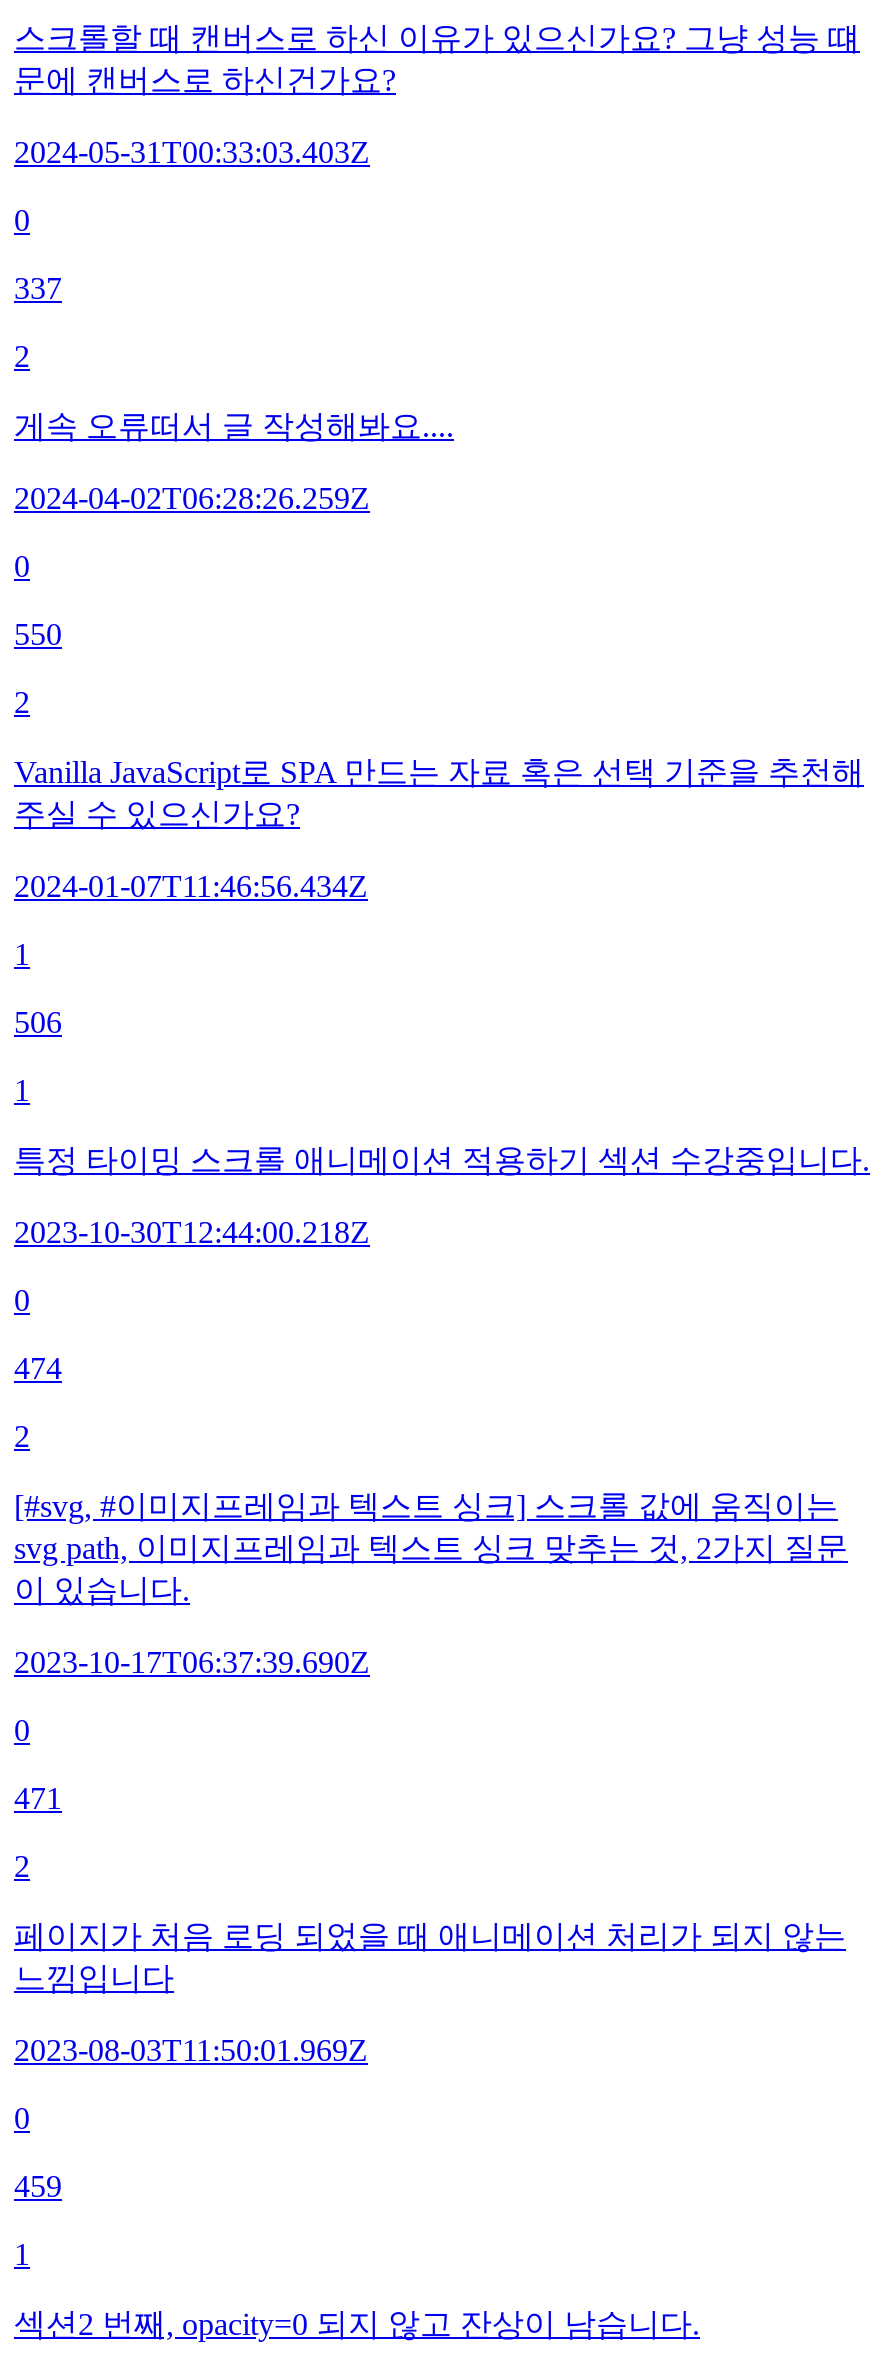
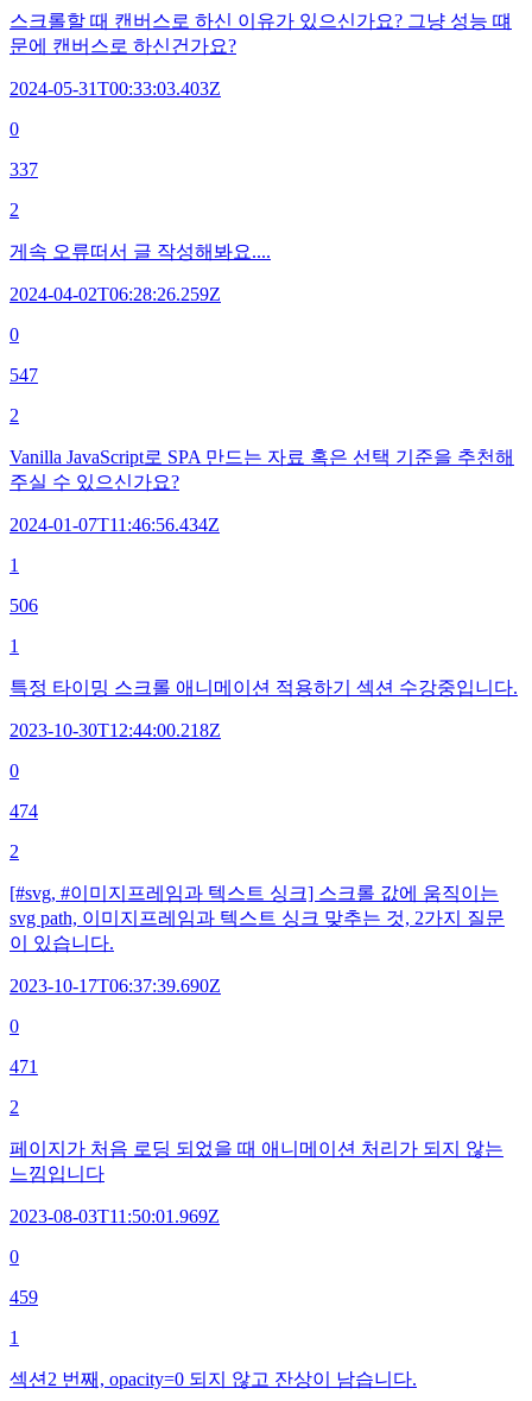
- 550
+ 547
